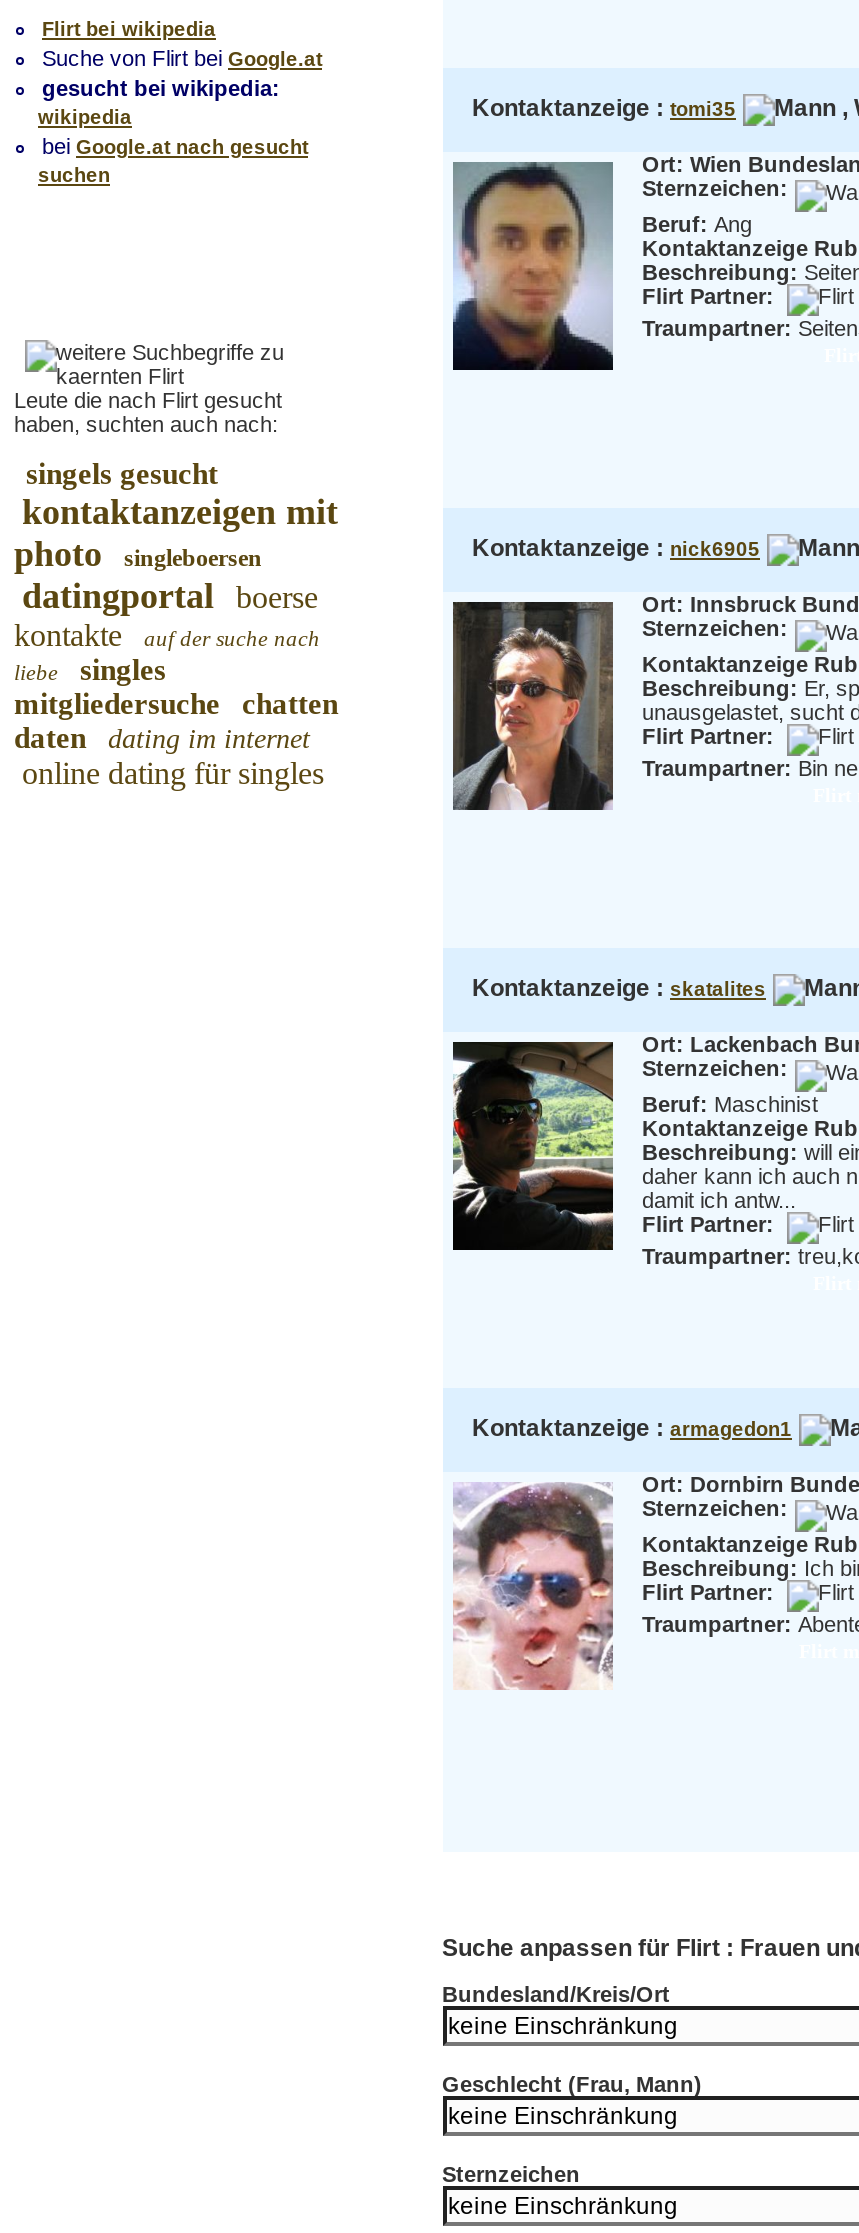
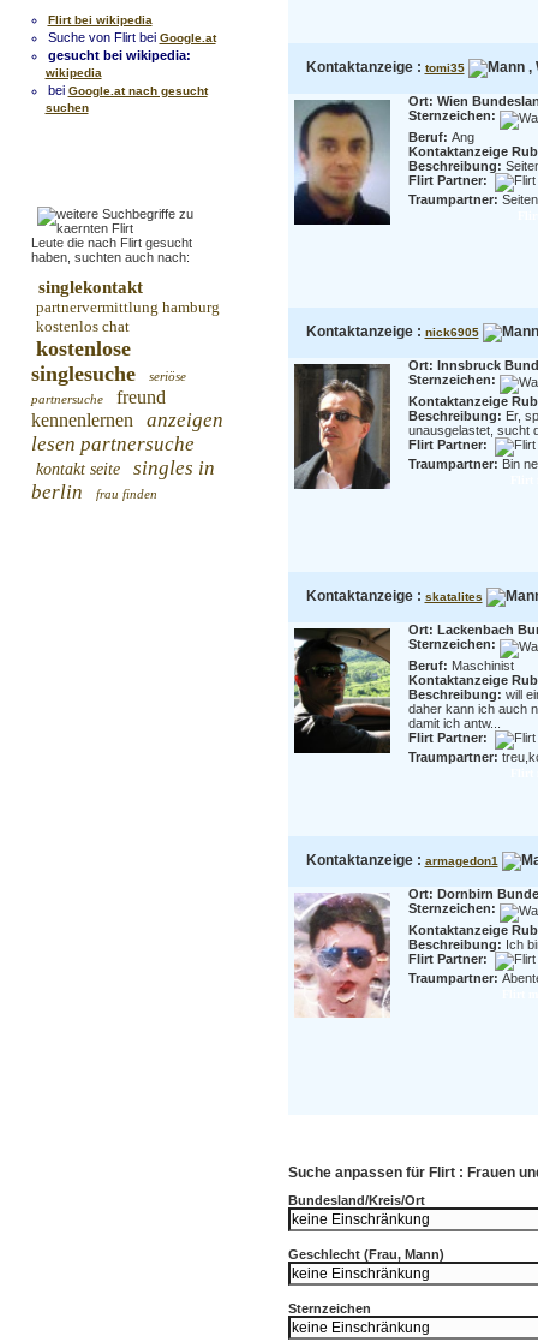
- singels gesucht
- kontaktanzeigen mit
- photo
- singleboersen
- datingportal
- boerse
- kontakte
- auf der suche nach
- liebe
- singles
- mitgliedersuche
- chatten
- daten
- dating im internet
- online dating für singles
+ singlekontakt
+ partnervermittlung hamburg
+ kostenlos chat
+ kostenlose
+ singlesuche
+ seriöse
+ partnersuche
+ freund
+ kennenlernen
+ anzeigen
+ lesen partnersuche
+ kontakt seite
+ singles in
+ berlin
+ frau finden
